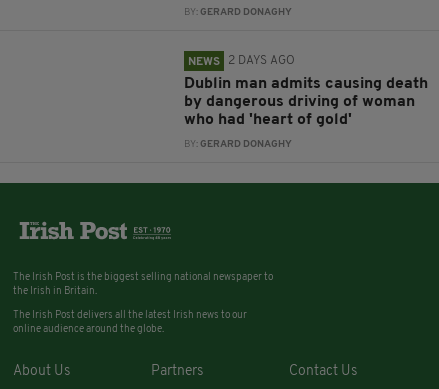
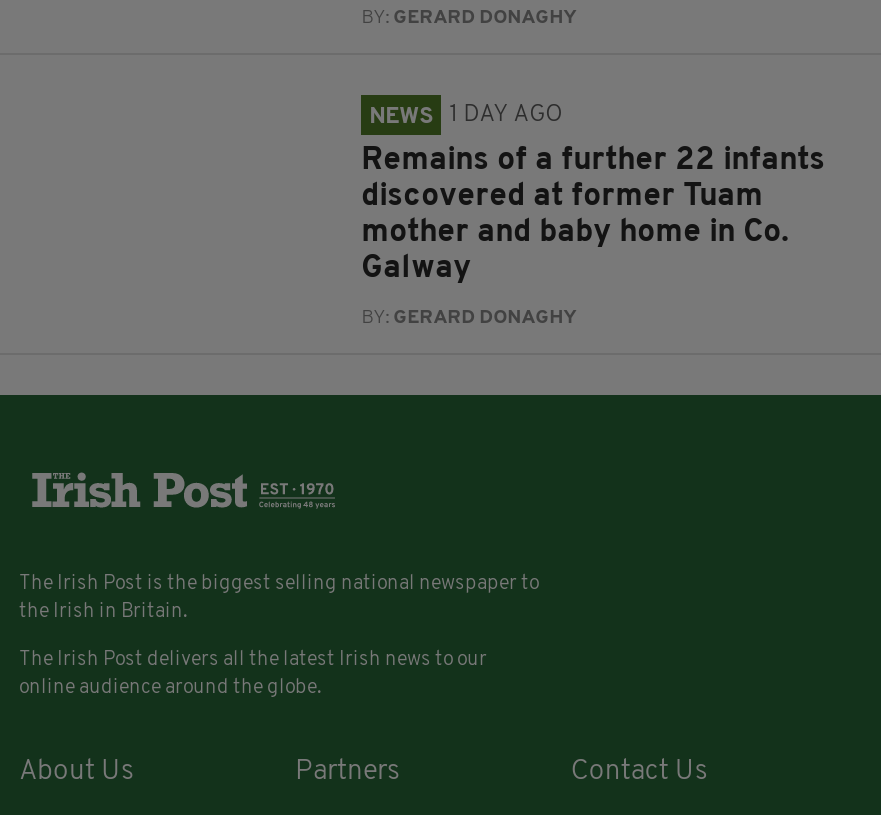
- NEWS 2 DAYS AGO
+ NEWS 1 DAY AGO

- Dublin man admits causing death
- by dangerous driving of woman
- who had 'heart of gold'
+ Remains of a further 22 infants
+ discovered at former Tuam
+ mother and baby home in Co.
+ Galway
